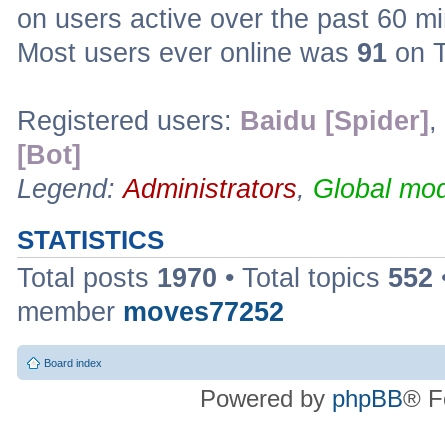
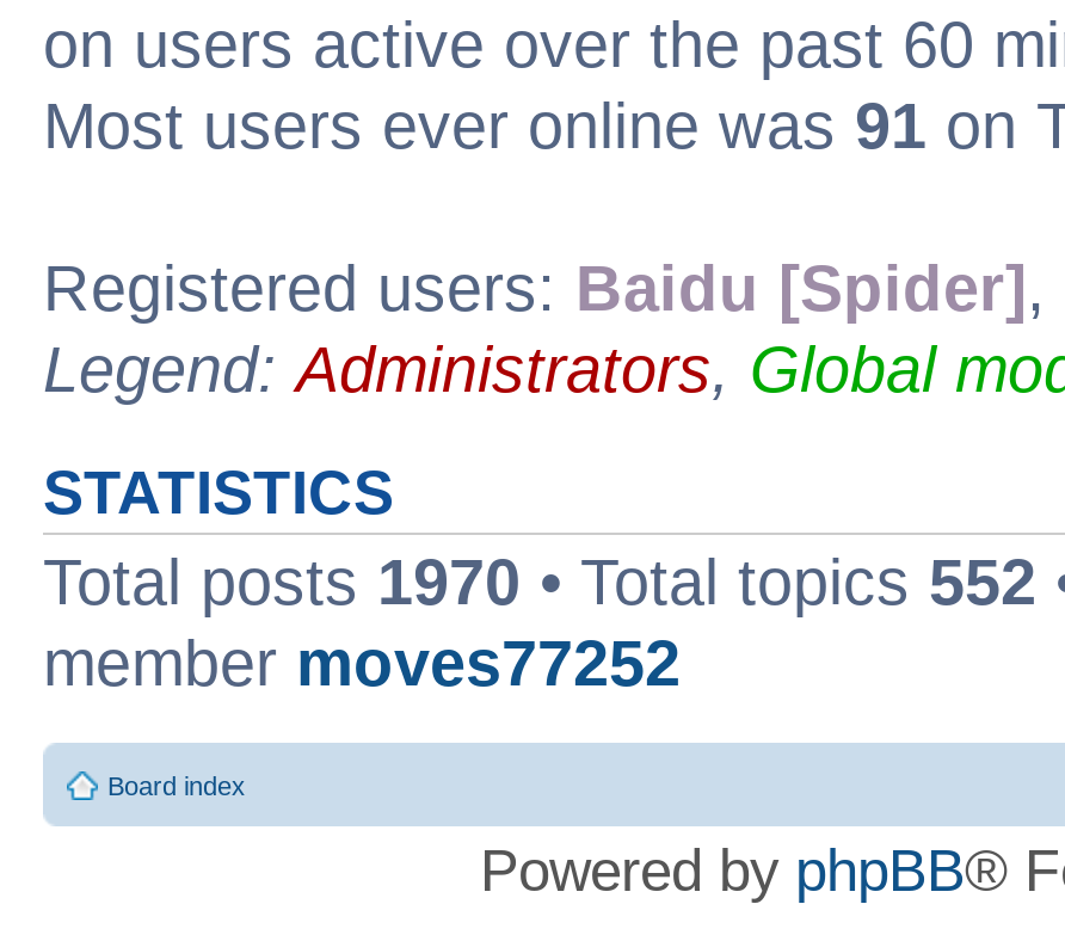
- [Bot]
